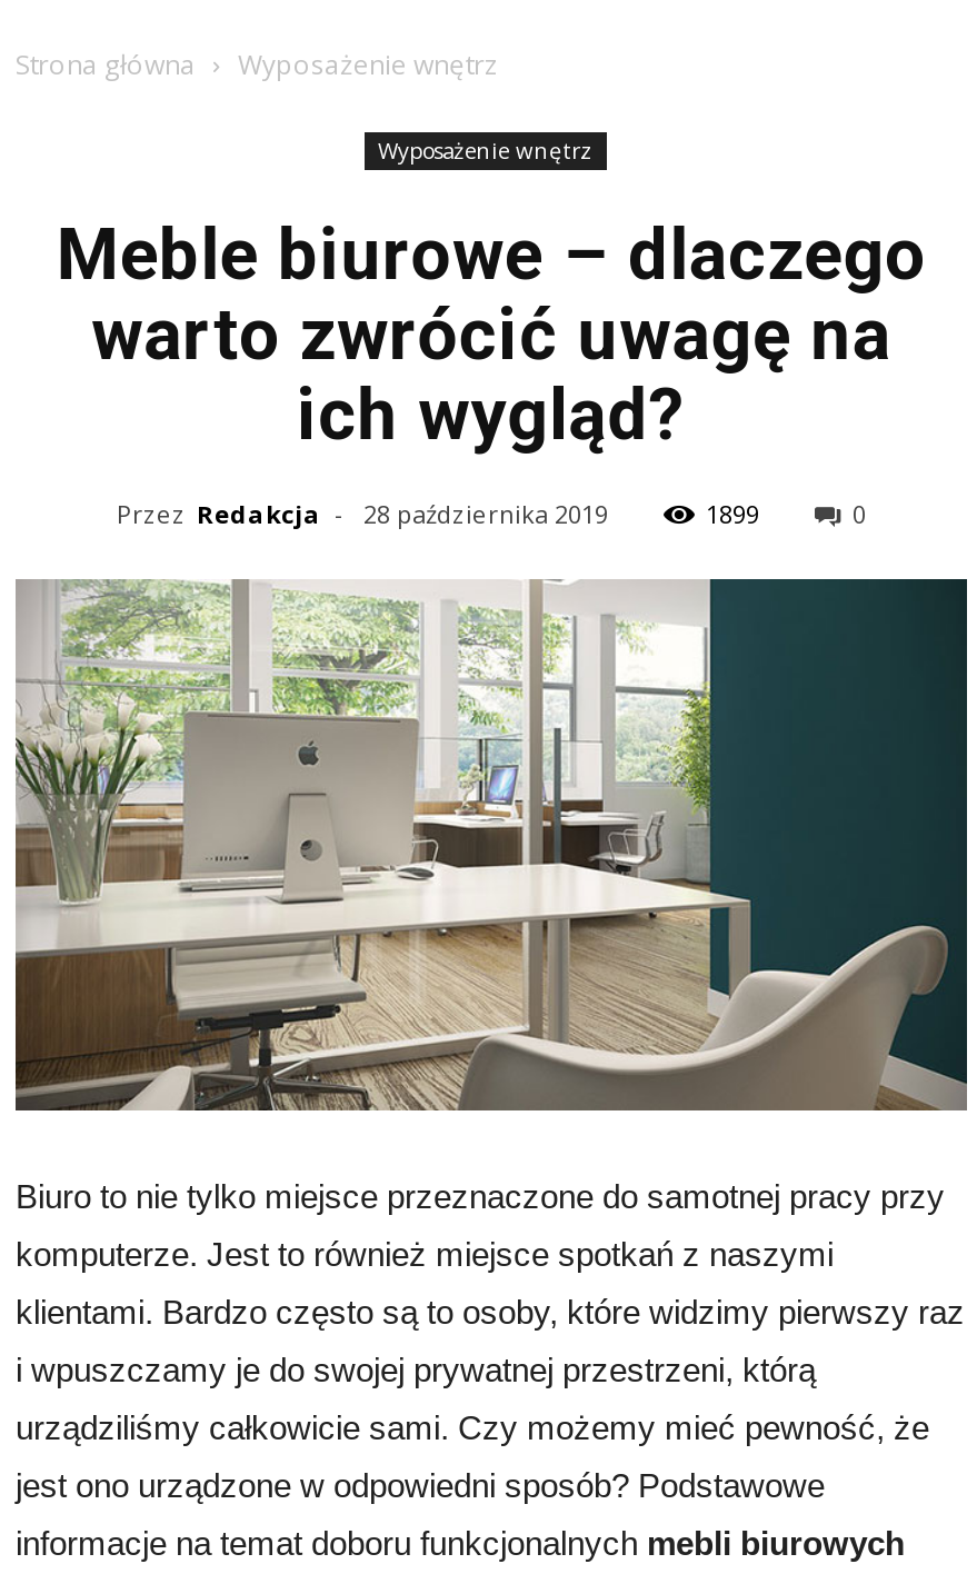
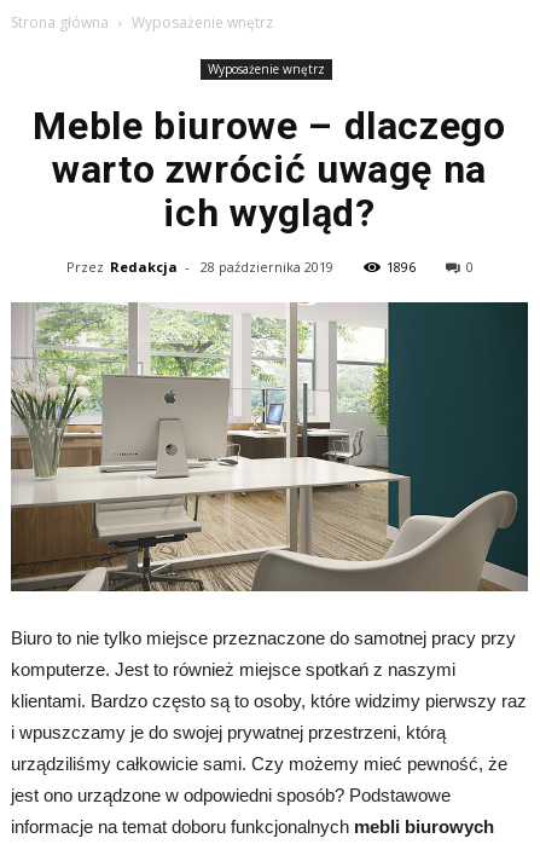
- 1899
+ 1896
